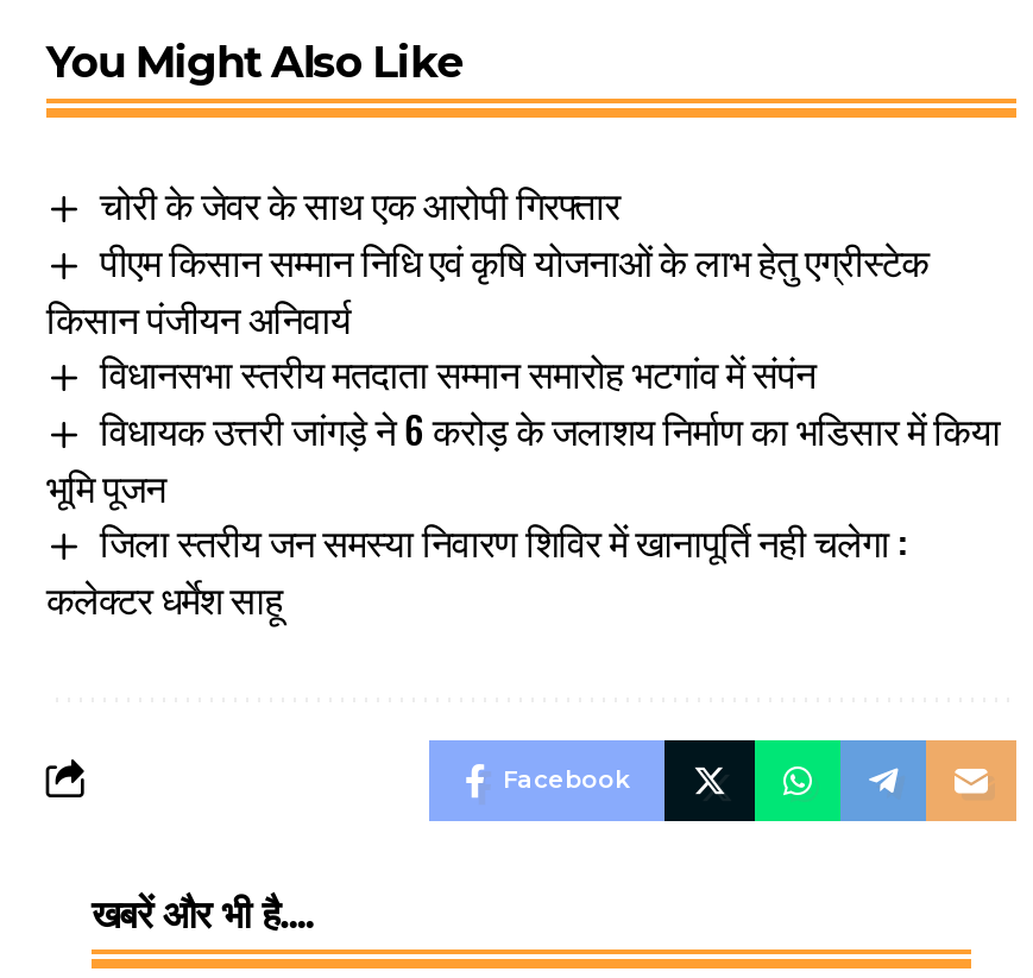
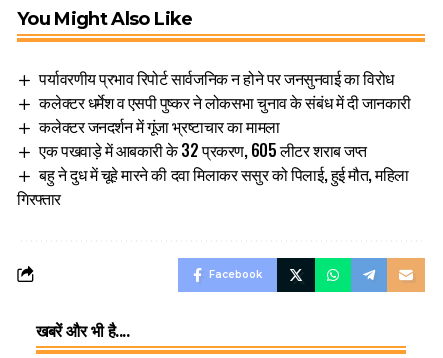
- चोरी के जेवर के साथ एक आरोपी गिरफ्तार
- पीएम किसान सम्मान निधि एवं कृषि योजनाओं के लाभ हेतु एग्रीस्टेक
- किसान पंजीयन अनिवार्य
- विधानसभा स्तरीय मतदाता सम्मान समारोह भटगांव में संपंन
- विधायक उत्तरी जांगड़े ने 6 करोड़ के जलाशय निर्माण का भडिसार में किया
- भूमि पूजन
- जिला स्तरीय जन समस्या निवारण शिविर में खानापूर्ति नही चलेगा :
- कलेक्टर धर्मेश साहू
+ पर्यावरणीय प्रभाव रिपोर्ट सार्वजनिक न होने पर जनसुनवाई का विरोध
+ कलेक्टर धर्मेश व एसपी पुष्कर ने लोकसभा चुनाव के संबंध में दी जानकारी
+ कलेक्टर जनदर्शन में गूंजा भ्रष्टाचार का मामला
+ एक पखवाड़े में आबकारी के 32 प्रकरण, 605 लीटर शराब जप्त
+ बहु ने दुध में चूहे मारने की दवा मिलाकर ससुर को पिलाई, हुई मौत, महिला
+ गिरफ्तार
